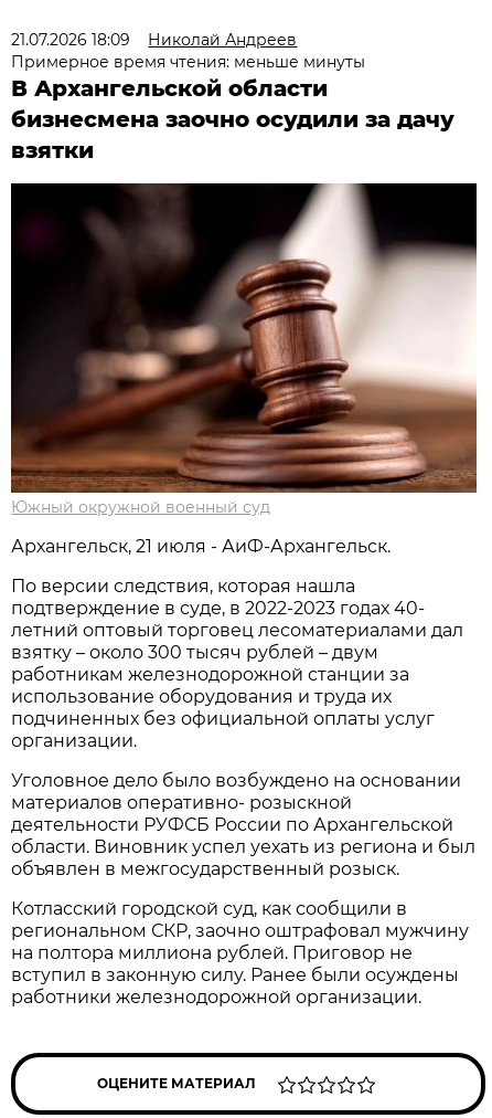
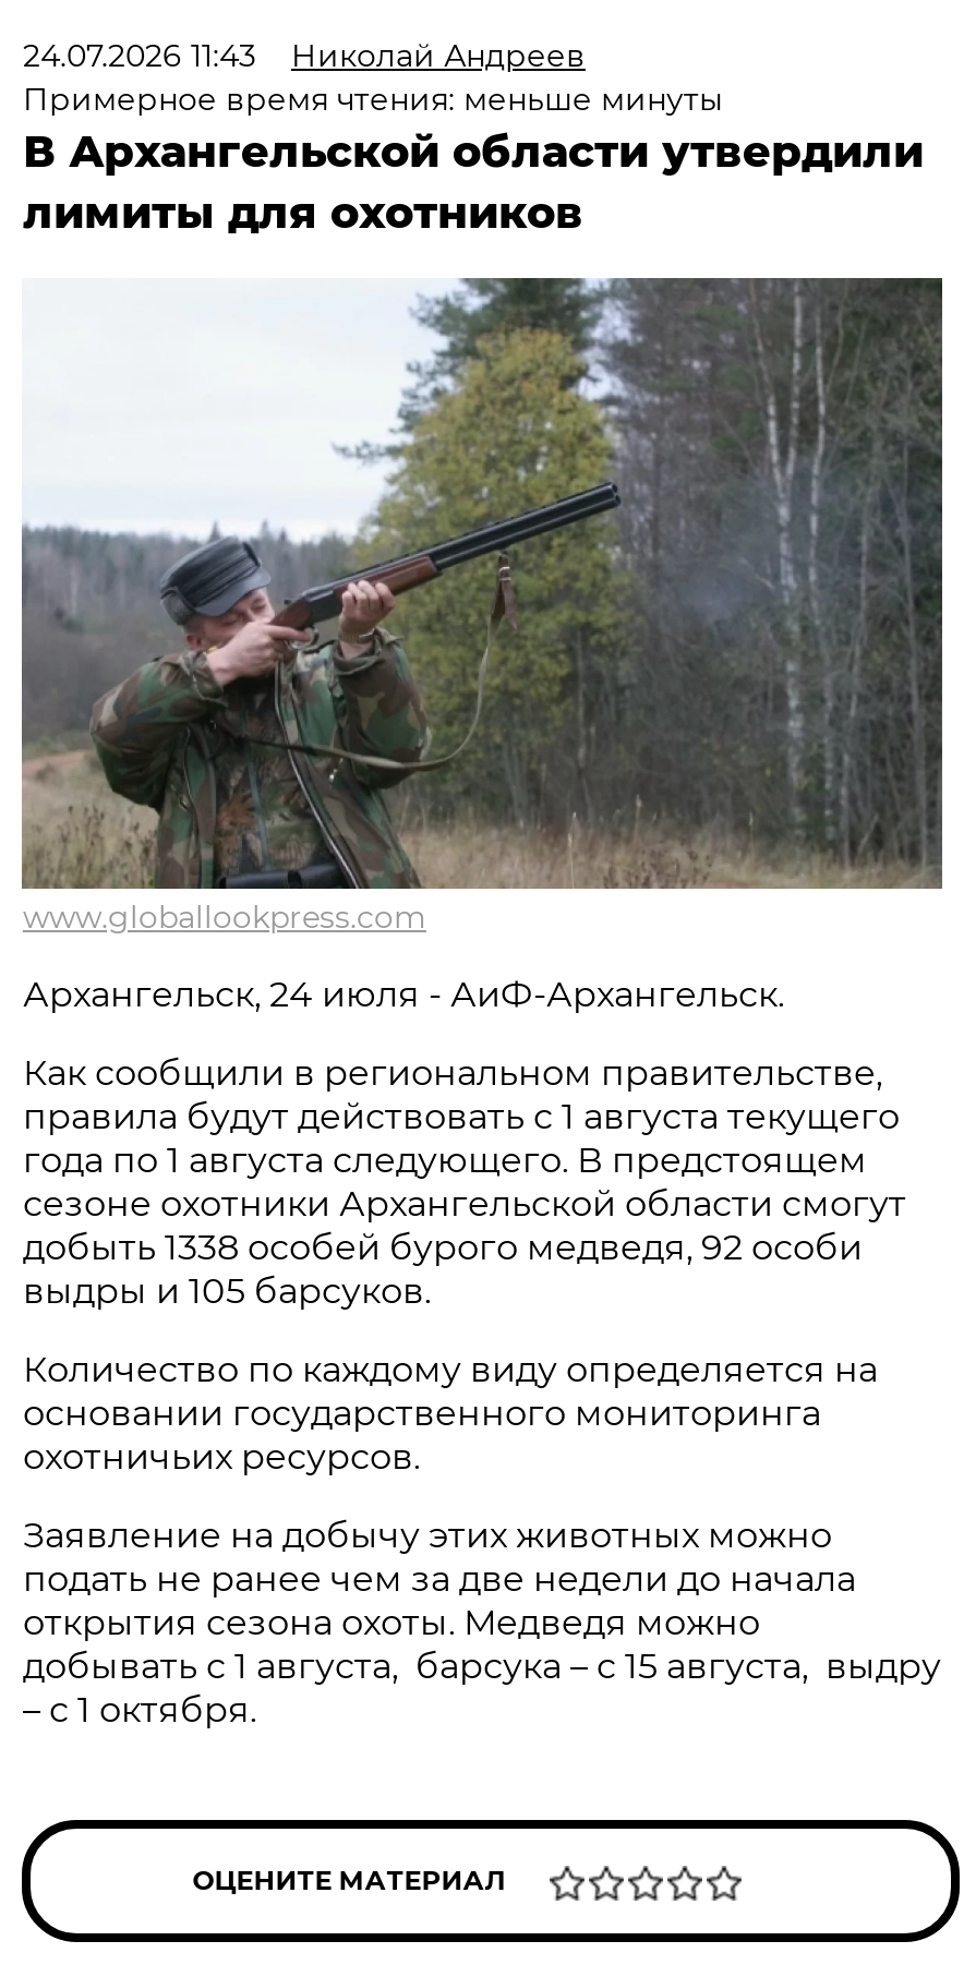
- 21.07.2026 18:09 Николай Андреев
+ 24.07.2026 11:43 Николай Андреев

- В Архангельской области
- бизнесмена заочно осудили за дачу
- взятки
+ В Архангельской области утвердили
+ лимиты для охотников

- [image]
- Южный окружной военный суд
+ [image]
+ www.globallookpress.com

- Архангельск, 21 июля - АиФ-Архангельск.
+ Архангельск, 24 июля - АиФ-Архангельск.

- По версии следствия, которая нашла
- подтверждение в суде, в 2022-2023 годах 40-
- летний оптовый торговец лесоматериалами дал
- взятку – около 300 тысяч рублей – двум
- работникам железнодорожной станции за
- использование оборудования и труда их
- подчиненных без официальной оплаты услуг
- организации.
+ Как сообщили в региональном правительстве,
+ правила будут действовать с 1 августа текущего
+ года по 1 августа следующего. В предстоящем
+ сезоне охотники Архангельской области смогут
+ добыть 1338 особей бурого медведя, 92 особи
+ выдры и 105 барсуков.

- Уголовное дело было возбуждено на основании
- материалов оперативно- розыскной
- деятельности РУФСБ России по Архангельской
- области. Виновник успел уехать из региона и был
- объявлен в межгосударственный розыск.
+ Количество по каждому виду определяется на
+ основании государственного мониторинга
+ охотничьих ресурсов.

- Котласский городской суд, как сообщили в
- региональном СКР, заочно оштрафовал мужчину
- на полтора миллиона рублей. Приговор не
- вступил в законную силу. Ранее были осуждены
- работники железнодорожной организации.
+ Заявление на добычу этих животных можно
+ подать не ранее чем за две недели до начала
+ открытия сезона охоты. Медведя можно
+ добывать с 1 августа, барсука – с 15 августа, выдру
+ – с 1 октября.
